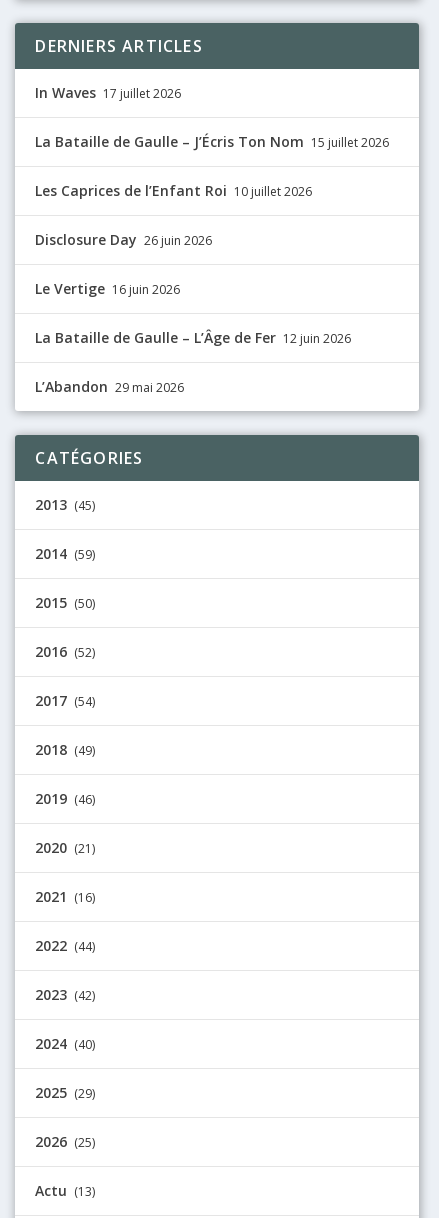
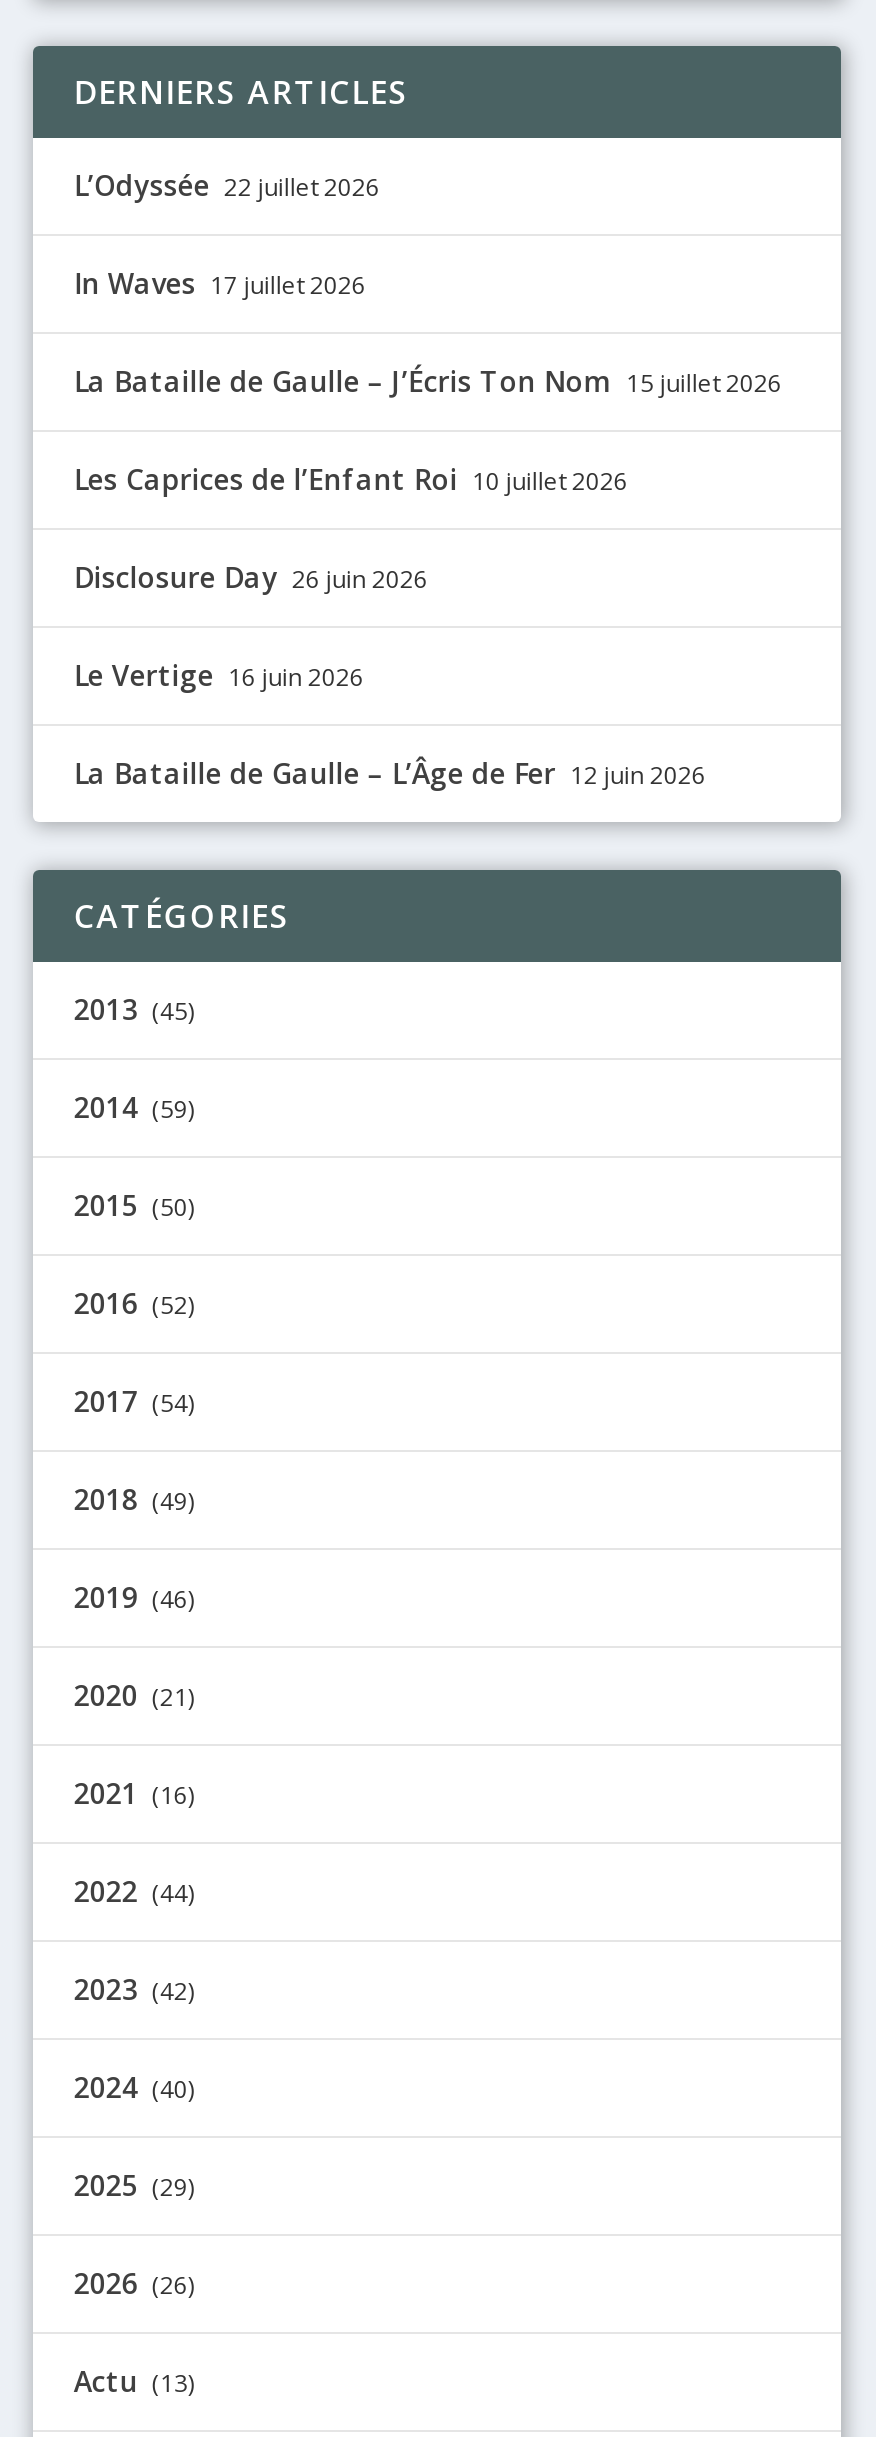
+ L’Odyssée 22 juillet 2026

moved down: In Waves 17 juillet 2026 | La Bataille de Gaulle – J’Écris Ton Nom 15 juillet 2026 | Les Caprices de l’Enfant Roi 10 juillet 2026 | Disclosure Day 26 juin 2026 | Le Vertige 16 juin 2026 | La Bataille de Gaulle – L’Âge de Fer 12 juin 2026

- L’Abandon 29 mai 2026

- 2026 (25)
+ 2026 (26)
